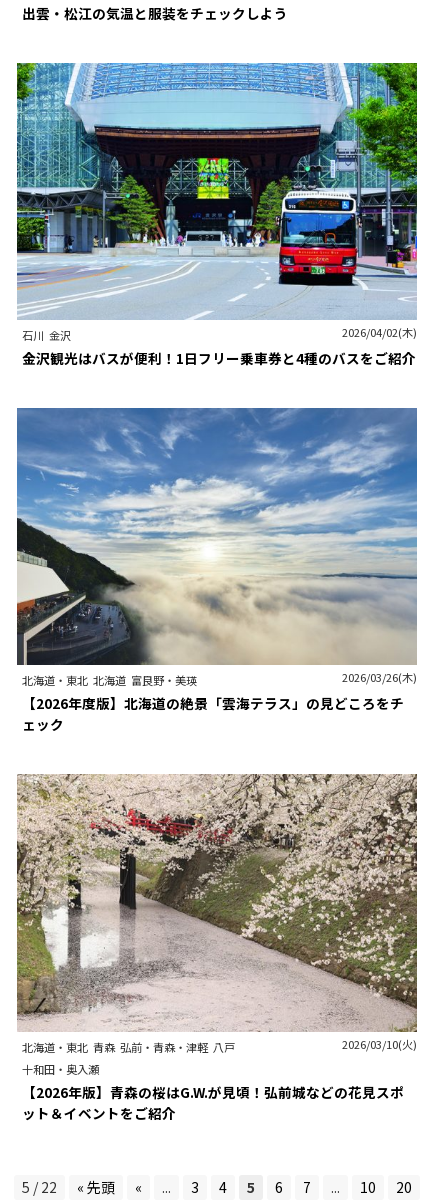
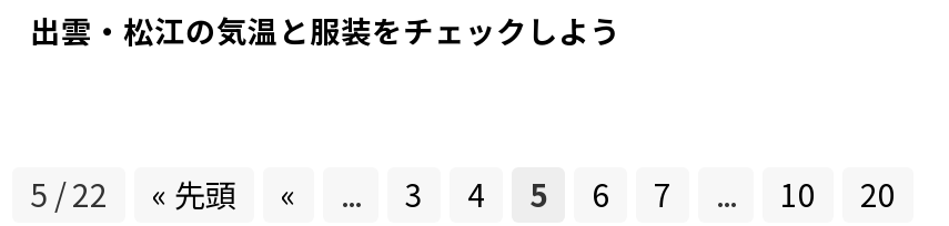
- [image]
- 石川 金沢
- 2026/04/02(木)
- 金沢観光はバスが便利！1日フリー乗車券と4種のバスをご紹介

- [image]
- 北海道・東北 北海道 富良野・美瑛
- 2026/03/26(木)
- 【2026年度版】北海道の絶景「雲海テラス」の見どころをチ
- ェック

- [image]
- 2026/03/10(火)
- 【2026年版】青森の桜はG.W.が見頃！弘前城などの花見スポ
- ット＆イベントをご紹介

- 北海道・東北 青森 弘前・青森・津軽 八戸
- 十和田・奥入瀬
